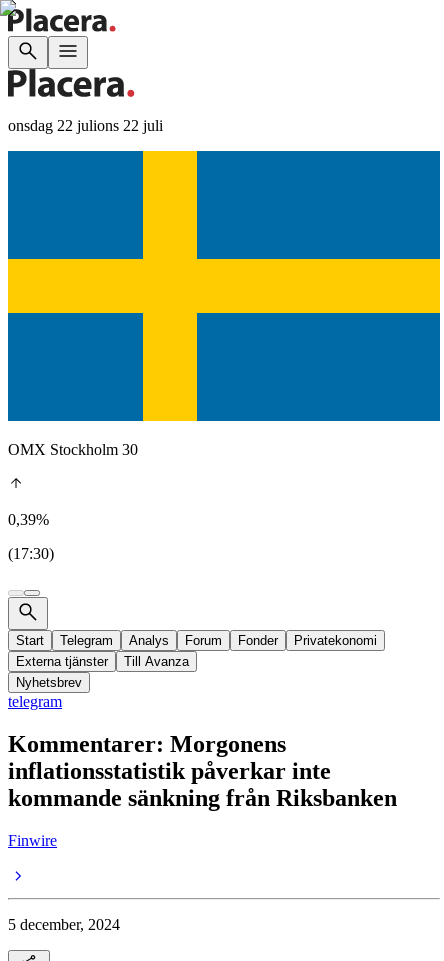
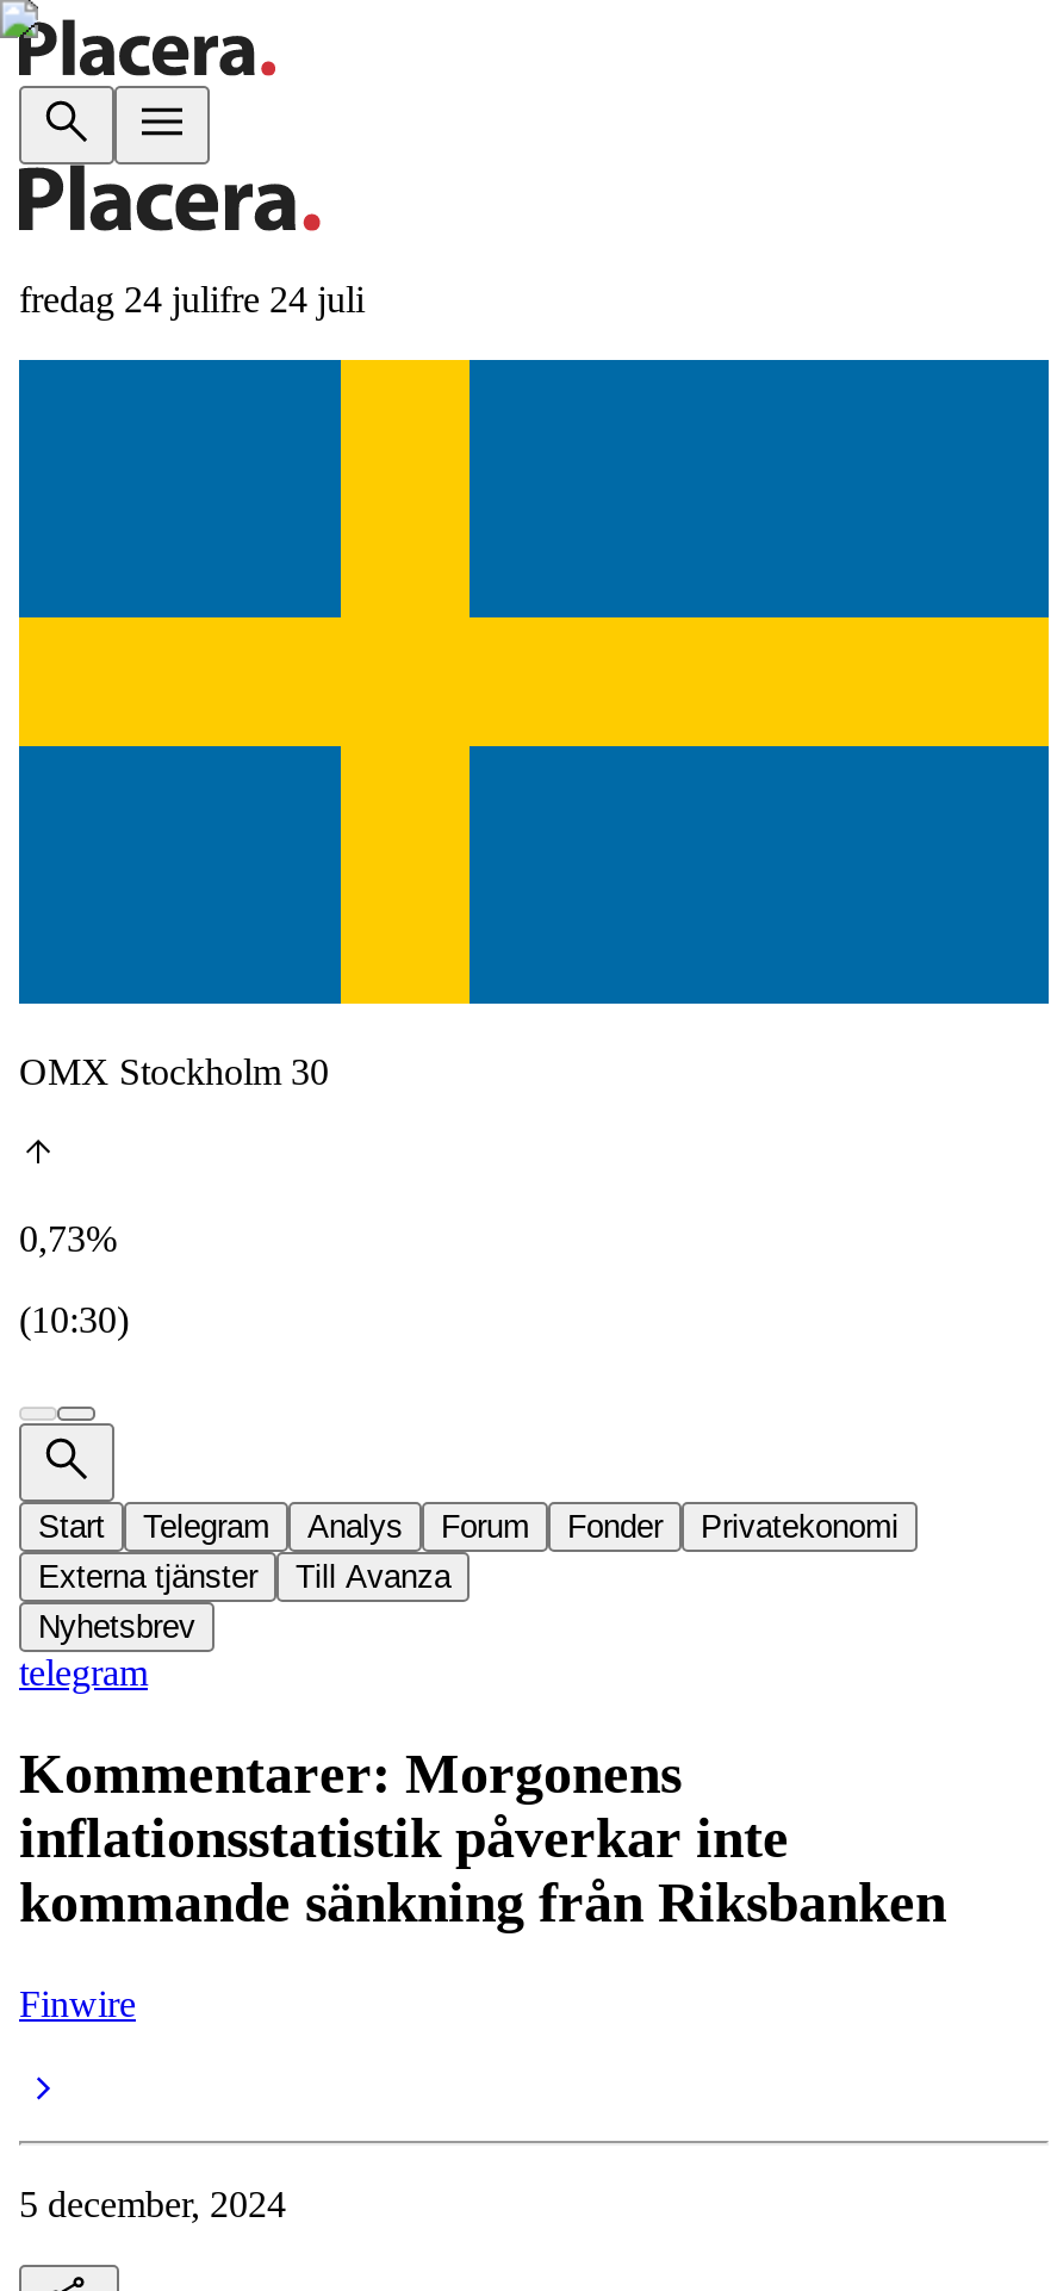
- onsdag 22 julions 22 juli
+ fredag 24 julifre 24 juli

- 0,39%
+ 0,73%

- (17:30)
+ (10:30)
